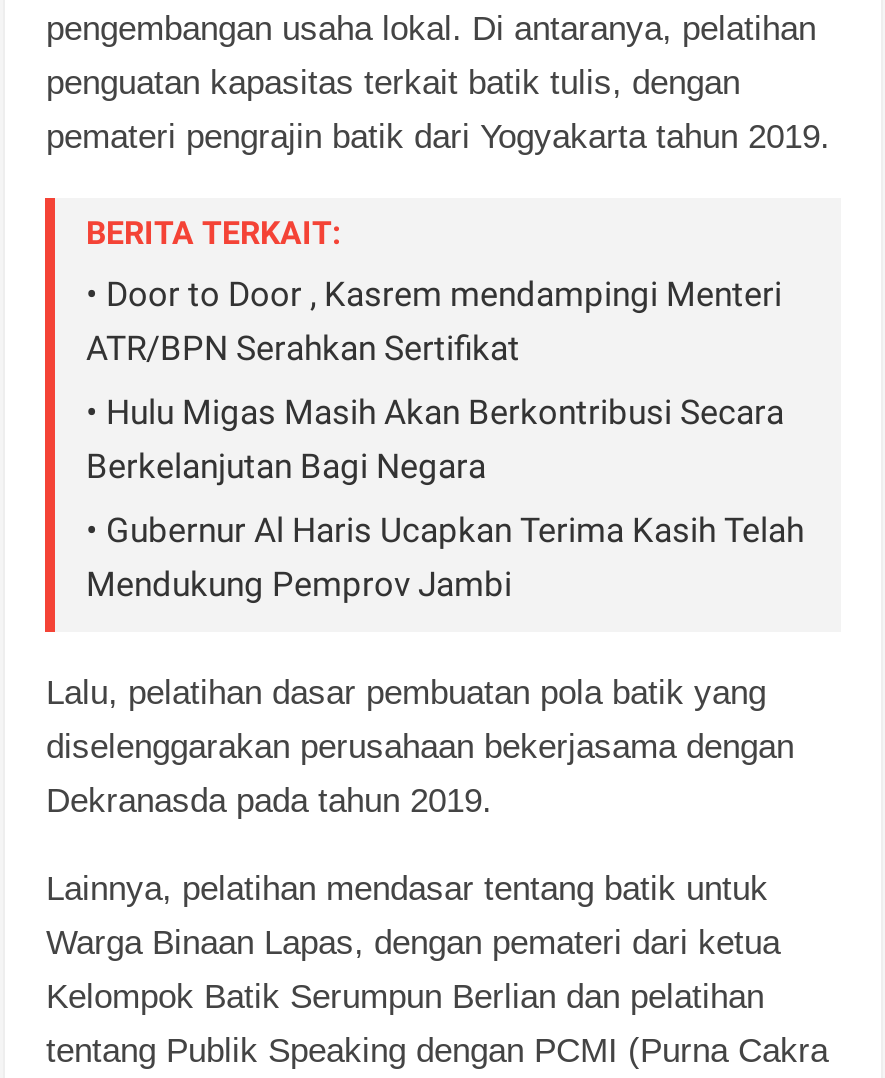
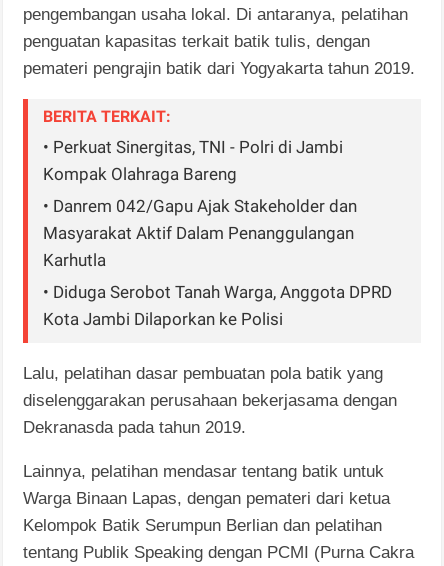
- • Door to Door , Kasrem mendampingi Menteri
- ATR/BPN Serahkan Sertifikat
+ • Perkuat Sinergitas, TNI - Polri di Jambi
+ Kompak Olahraga Bareng

- • Hulu Migas Masih Akan Berkontribusi Secara
- Berkelanjutan Bagi Negara
+ • Danrem 042/Gapu Ajak Stakeholder dan
+ Masyarakat Aktif Dalam Penanggulangan
+ Karhutla

- • Gubernur Al Haris Ucapkan Terima Kasih Telah
- Mendukung Pemprov Jambi
+ • Diduga Serobot Tanah Warga, Anggota DPRD
+ Kota Jambi Dilaporkan ke Polisi
